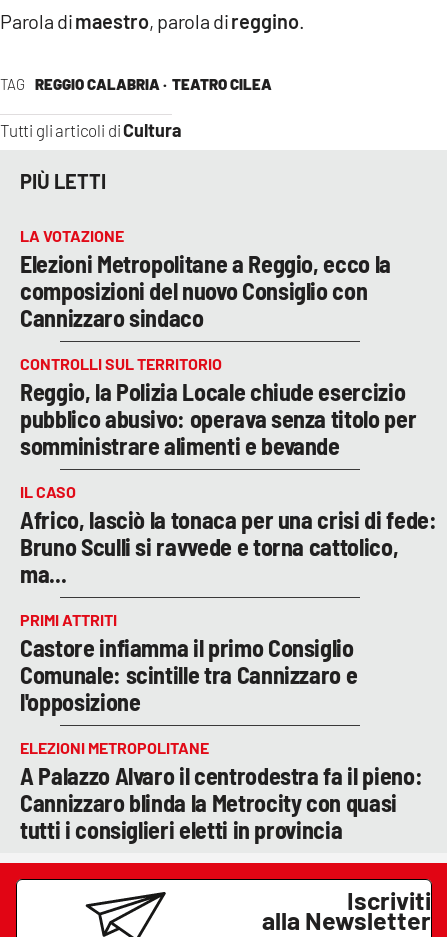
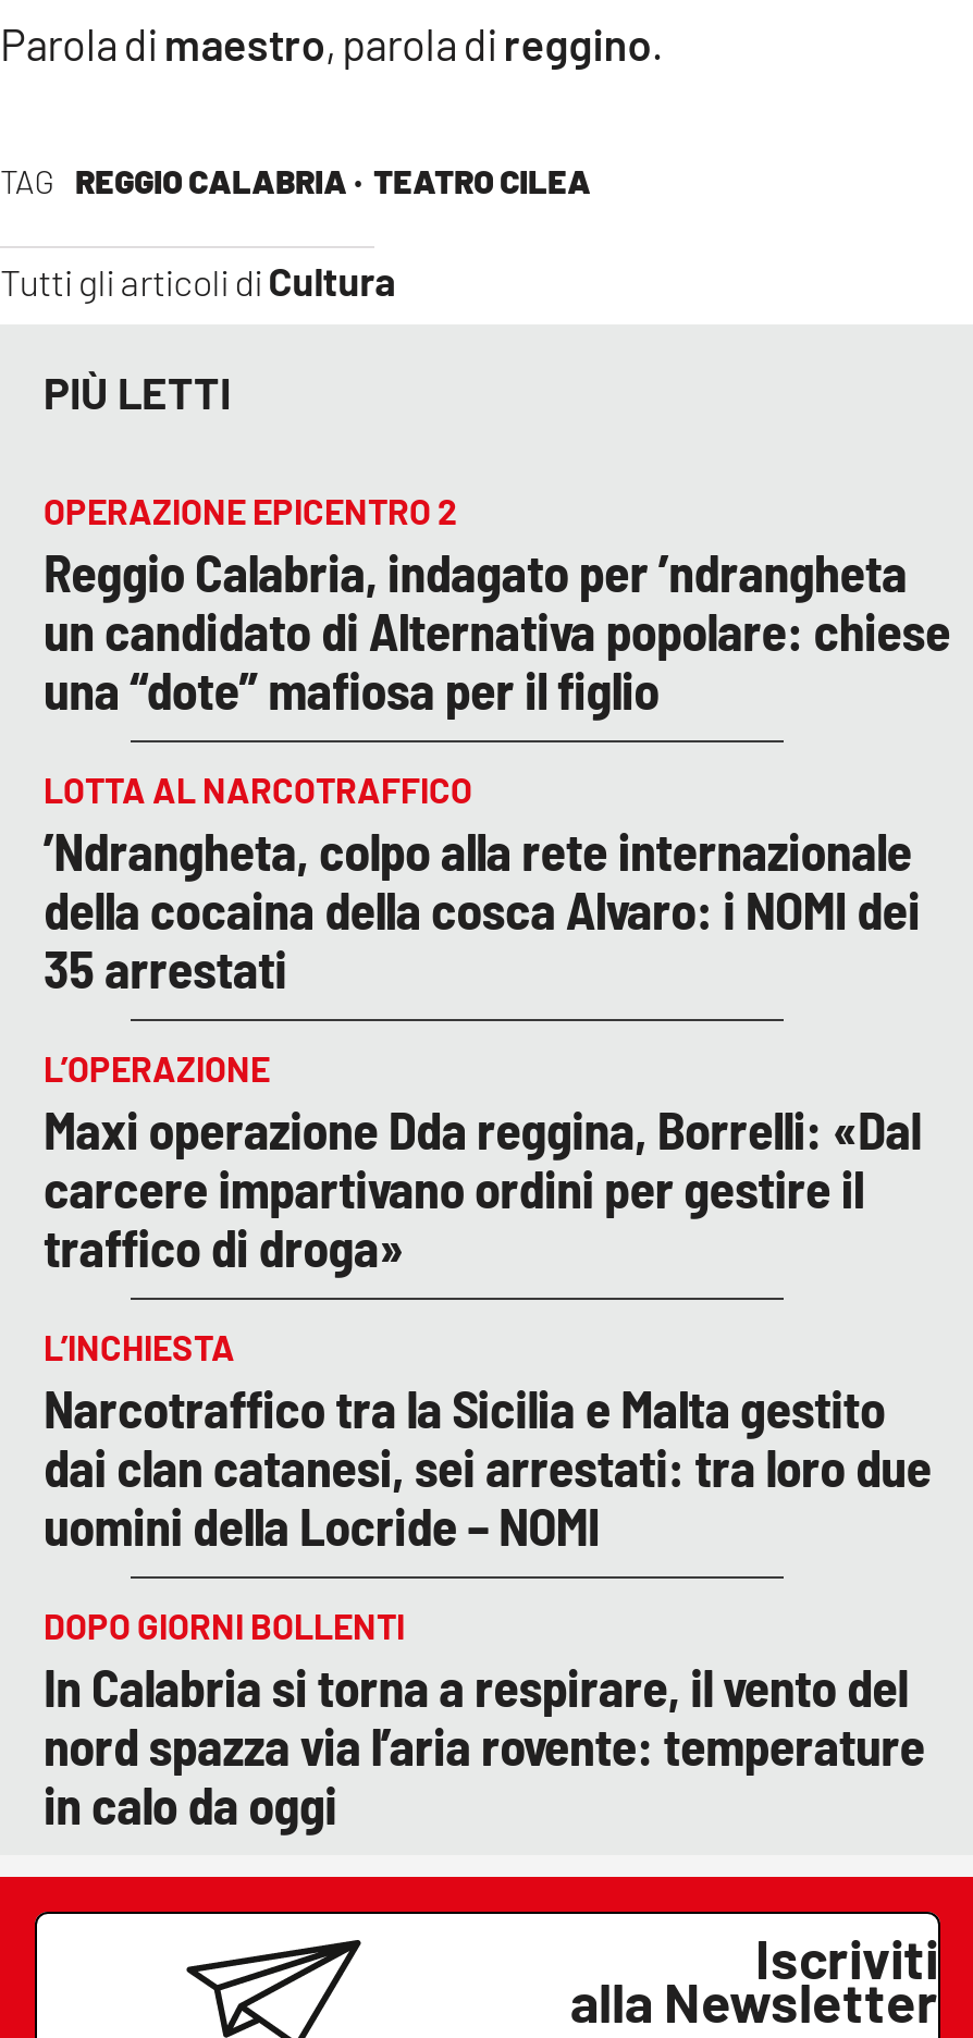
- LA VOTAZIONE
- Elezioni Metropolitane a Reggio, ecco la
- composizioni del nuovo Consiglio con
- Cannizzaro sindaco
+ OPERAZIONE EPICENTRO 2
+ Reggio Calabria, indagato per ’ndrangheta
+ un candidato di Alternativa popolare: chiese
+ una “dote” mafiosa per il figlio

- CONTROLLI SUL TERRITORIO
- Reggio, la Polizia Locale chiude esercizio
- pubblico abusivo: operava senza titolo per
- somministrare alimenti e bevande
+ LOTTA AL NARCOTRAFFICO
+ ’Ndrangheta, colpo alla rete internazionale
+ della cocaina della cosca Alvaro: i NOMI dei
+ 35 arrestati

- IL CASO
- Africo, lasciò la tonaca per una crisi di fede:
- Bruno Sculli si ravvede e torna cattolico,
- ma...
+ L’OPERAZIONE
+ Maxi operazione Dda reggina, Borrelli: «Dal
+ carcere impartivano ordini per gestire il
+ traffico di droga»

- PRIMI ATTRITI
- Castore infiamma il primo Consiglio
- Comunale: scintille tra Cannizzaro e
- l'opposizione
+ L’INCHIESTA
+ Narcotraffico tra la Sicilia e Malta gestito
+ dai clan catanesi, sei arrestati: tra loro due
+ uomini della Locride – NOMI

- ELEZIONI METROPOLITANE
- A Palazzo Alvaro il centrodestra fa il pieno:
- Cannizzaro blinda la Metrocity con quasi
- tutti i consiglieri eletti in provincia
+ DOPO GIORNI BOLLENTI
+ In Calabria si torna a respirare, il vento del
+ nord spazza via l’aria rovente: temperature
+ in calo da oggi
